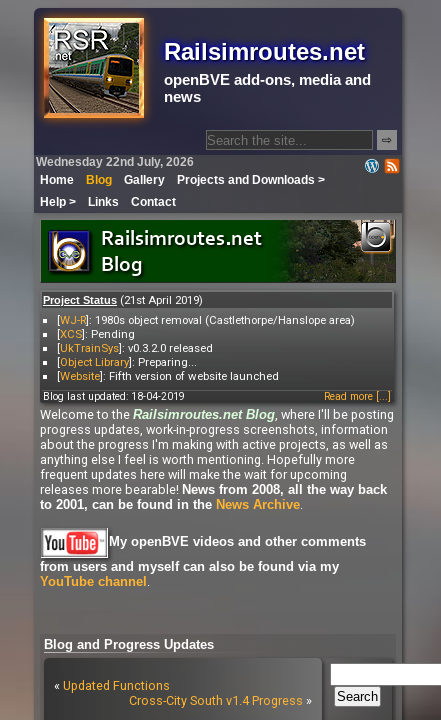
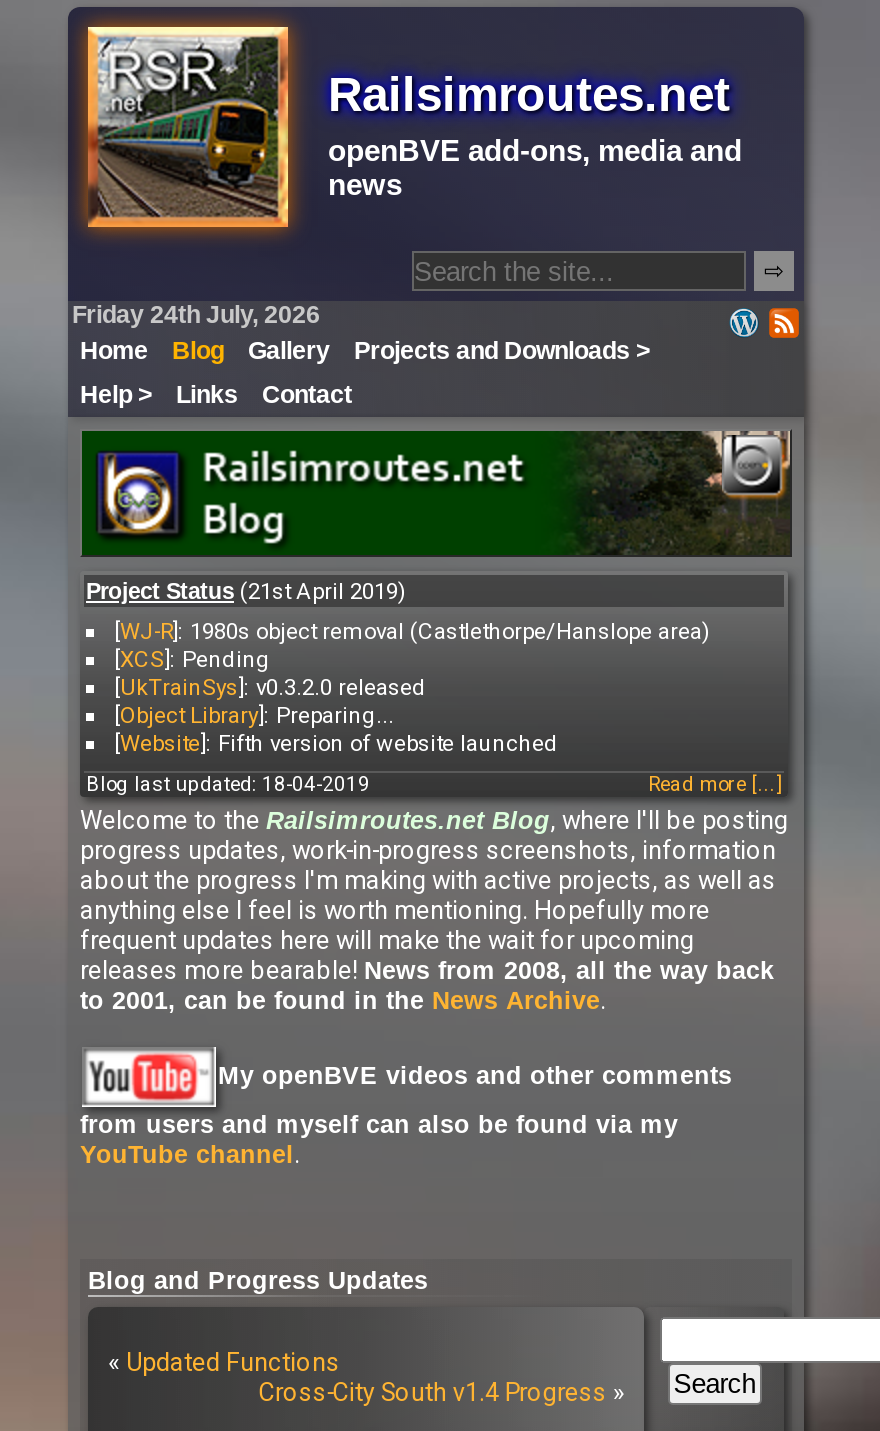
- Wednesday 22nd July, 2026
+ Friday 24th July, 2026
